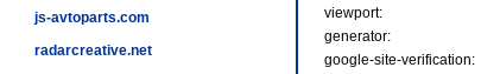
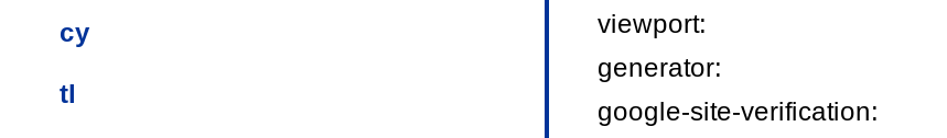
- js-avtoparts.com
+ cy

- radarcreative.net
+ tl
